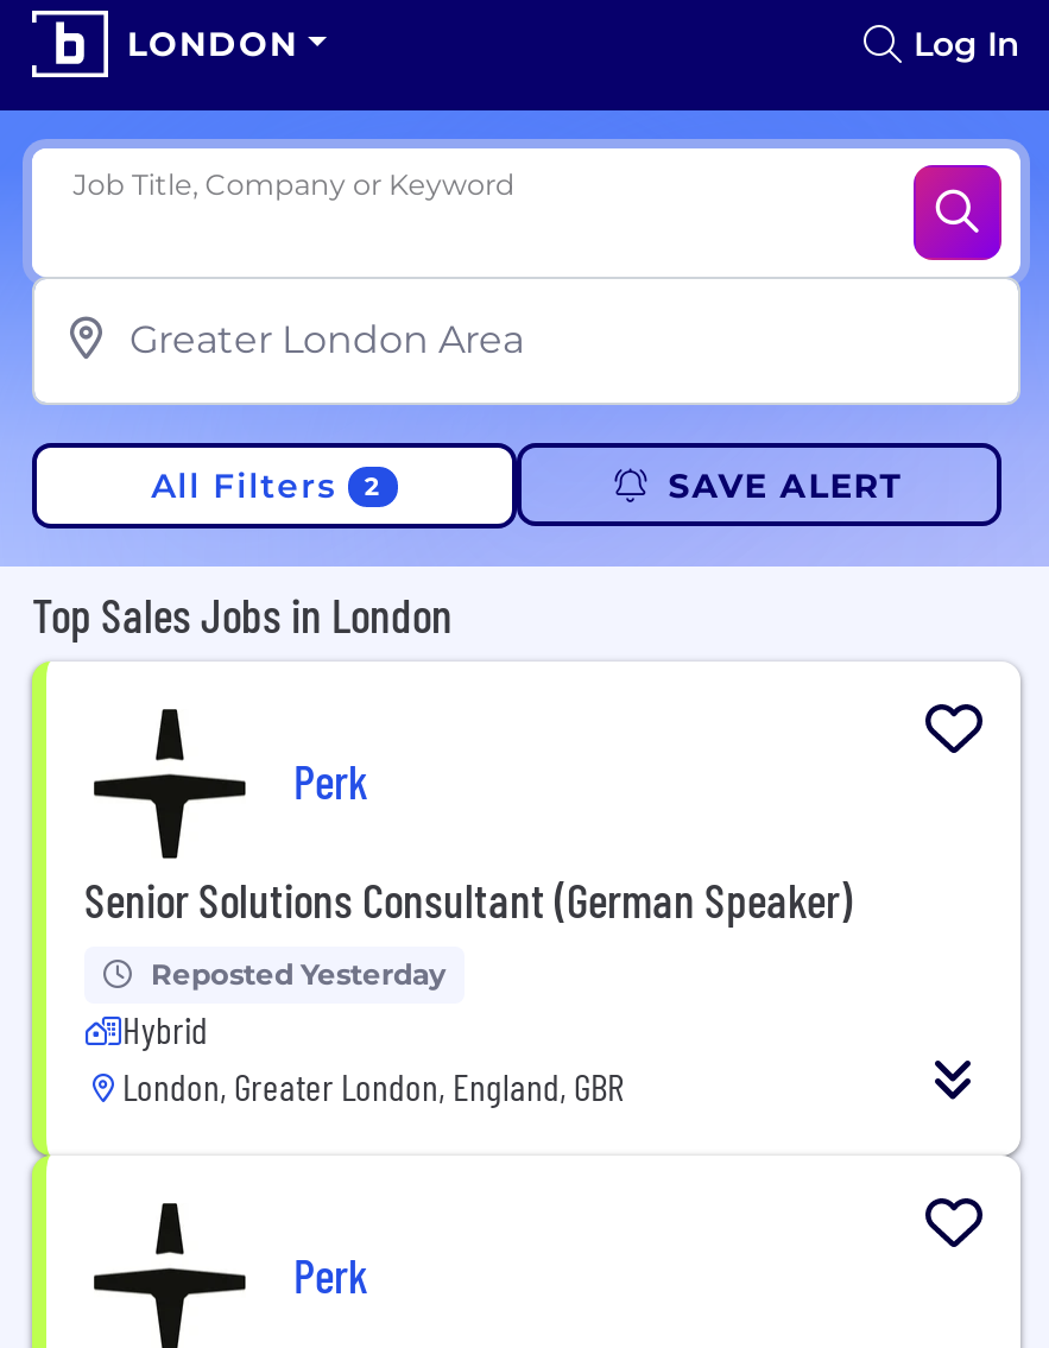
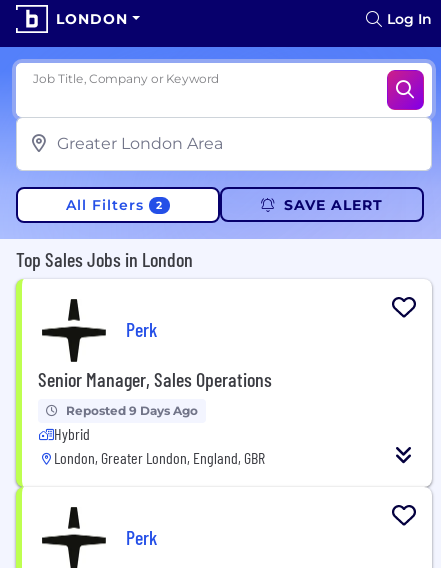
- Senior Solutions Consultant (German Speaker)
+ Senior Manager, Sales Operations

- Reposted Yesterday
+ Reposted 9 Days Ago
